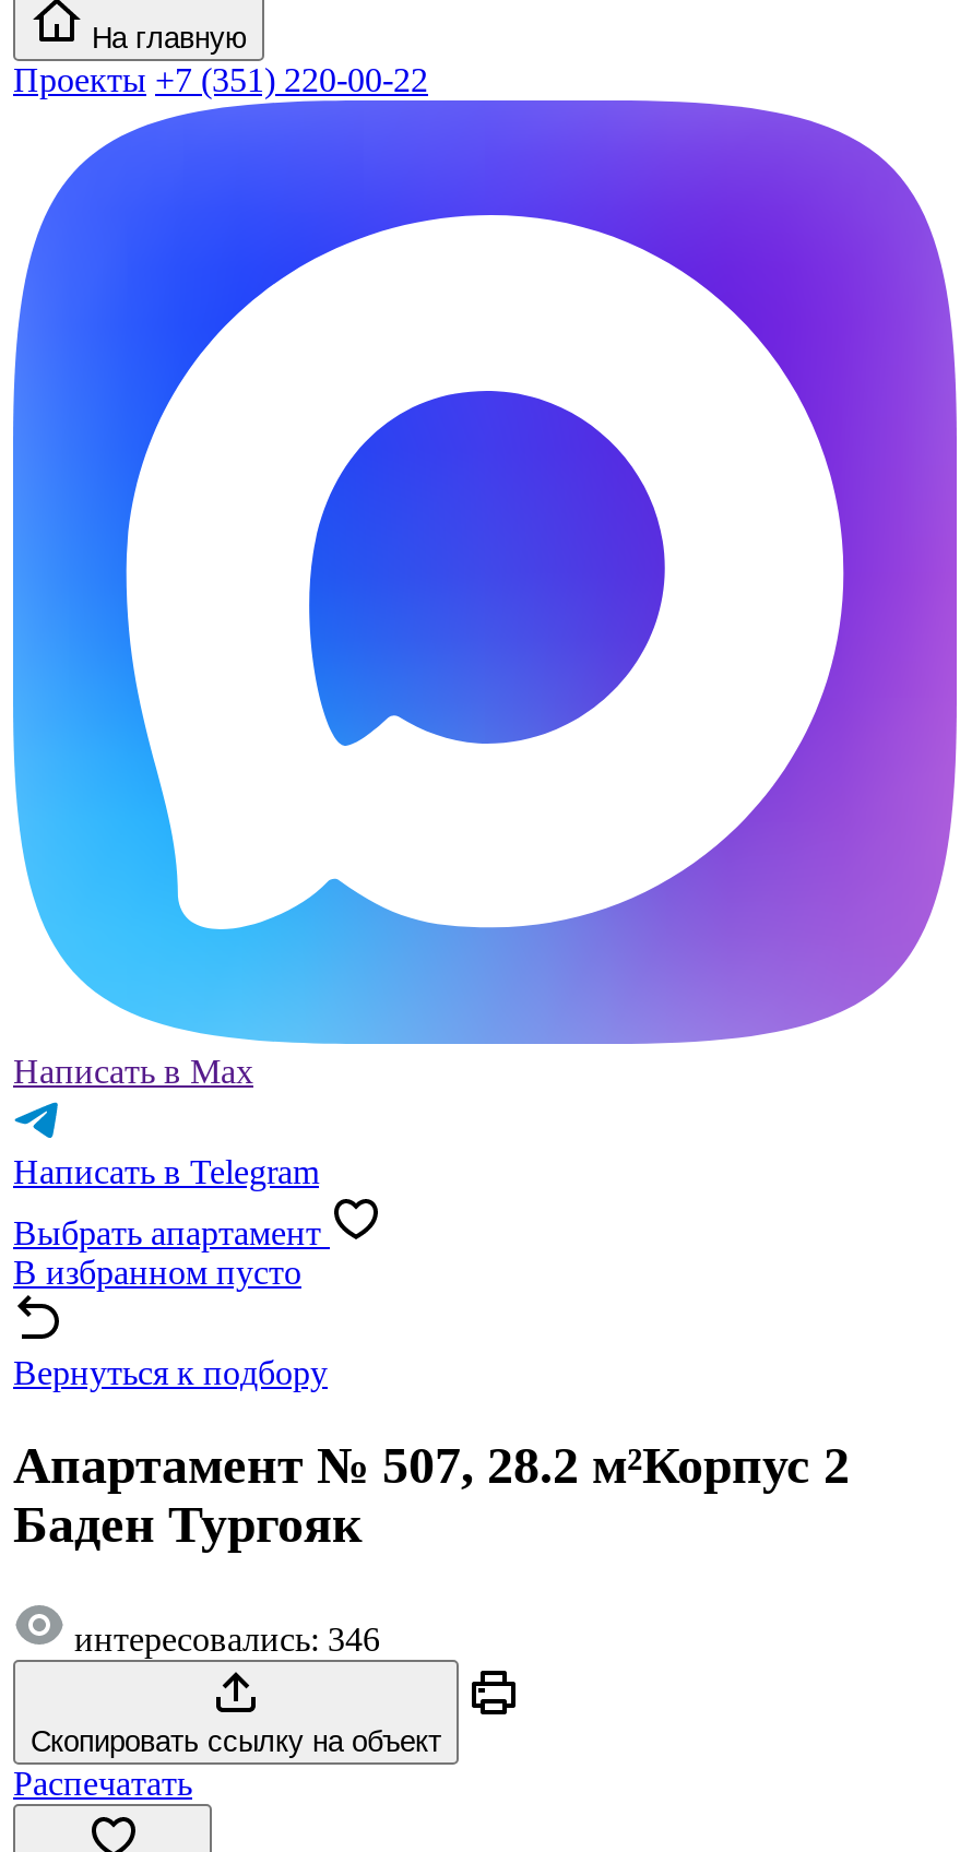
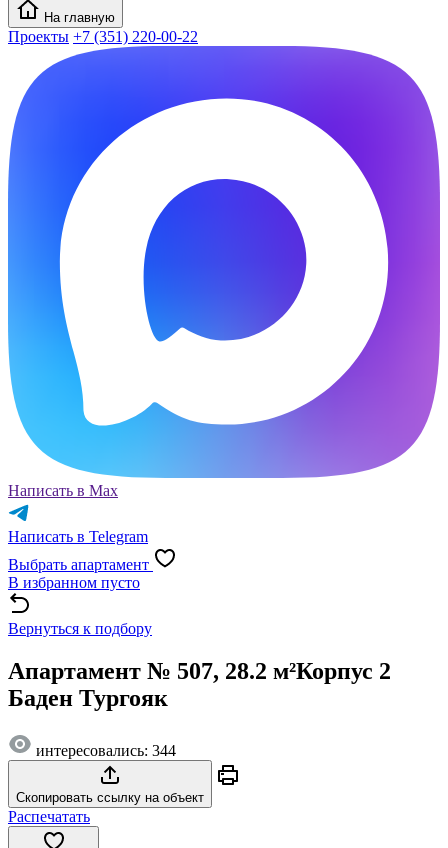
- интересовались: 346
+ интересовались: 344
